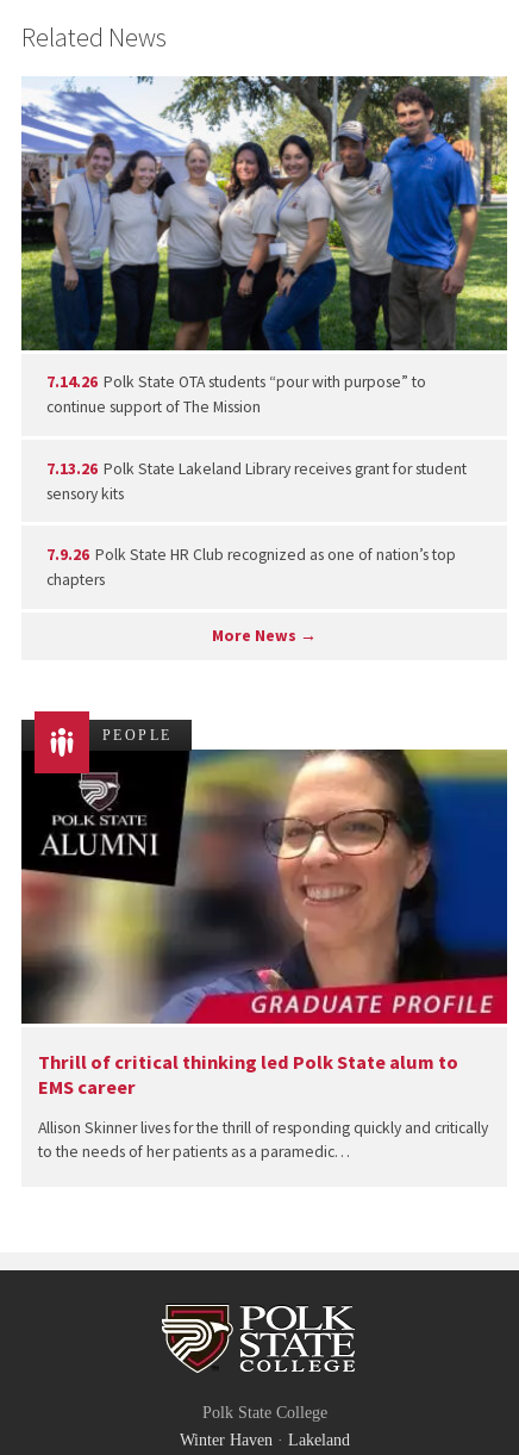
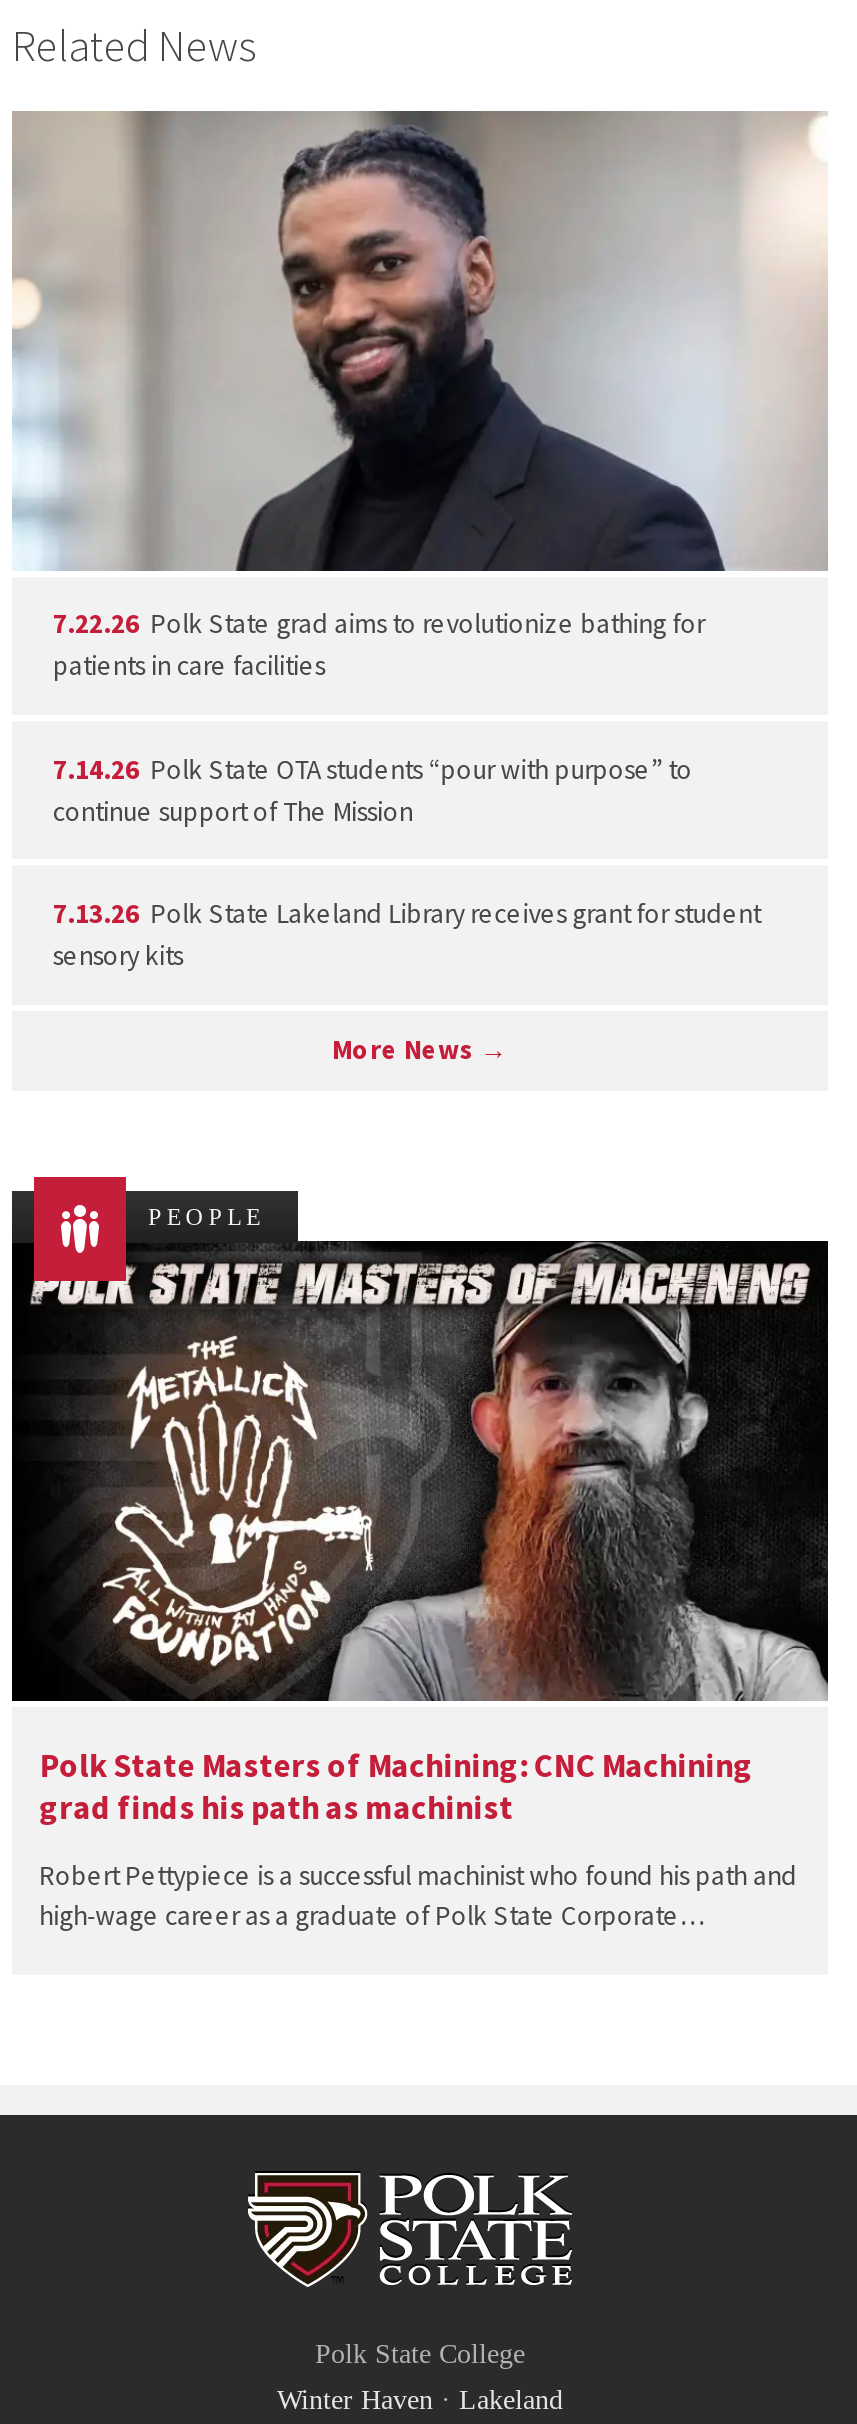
+ 7.22.26 Polk State grad aims to revolutionize bathing for
+ patients in care facilities

- [image]
+ [image]

moved down: 7.14.26 Polk State OTA students “pour with purpose” to | continue support of The Mission | 7.13.26 Polk State Lakeland Library receives grant for student | sensory kits

- 7.9.26 Polk State HR Club recognized as one of nation’s top
- chapters

- [image]
- Thrill of critical thinking led Polk State alum to
- EMS career
+ [image]
+ Polk State Masters of Machining: CNC Machining
+ grad finds his path as machinist

- Allison Skinner lives for the thrill of responding quickly and critically
- to the needs of her patients as a paramedic…
+ Robert Pettypiece is a successful machinist who found his path and
+ high-wage career as a graduate of Polk State Corporate…
